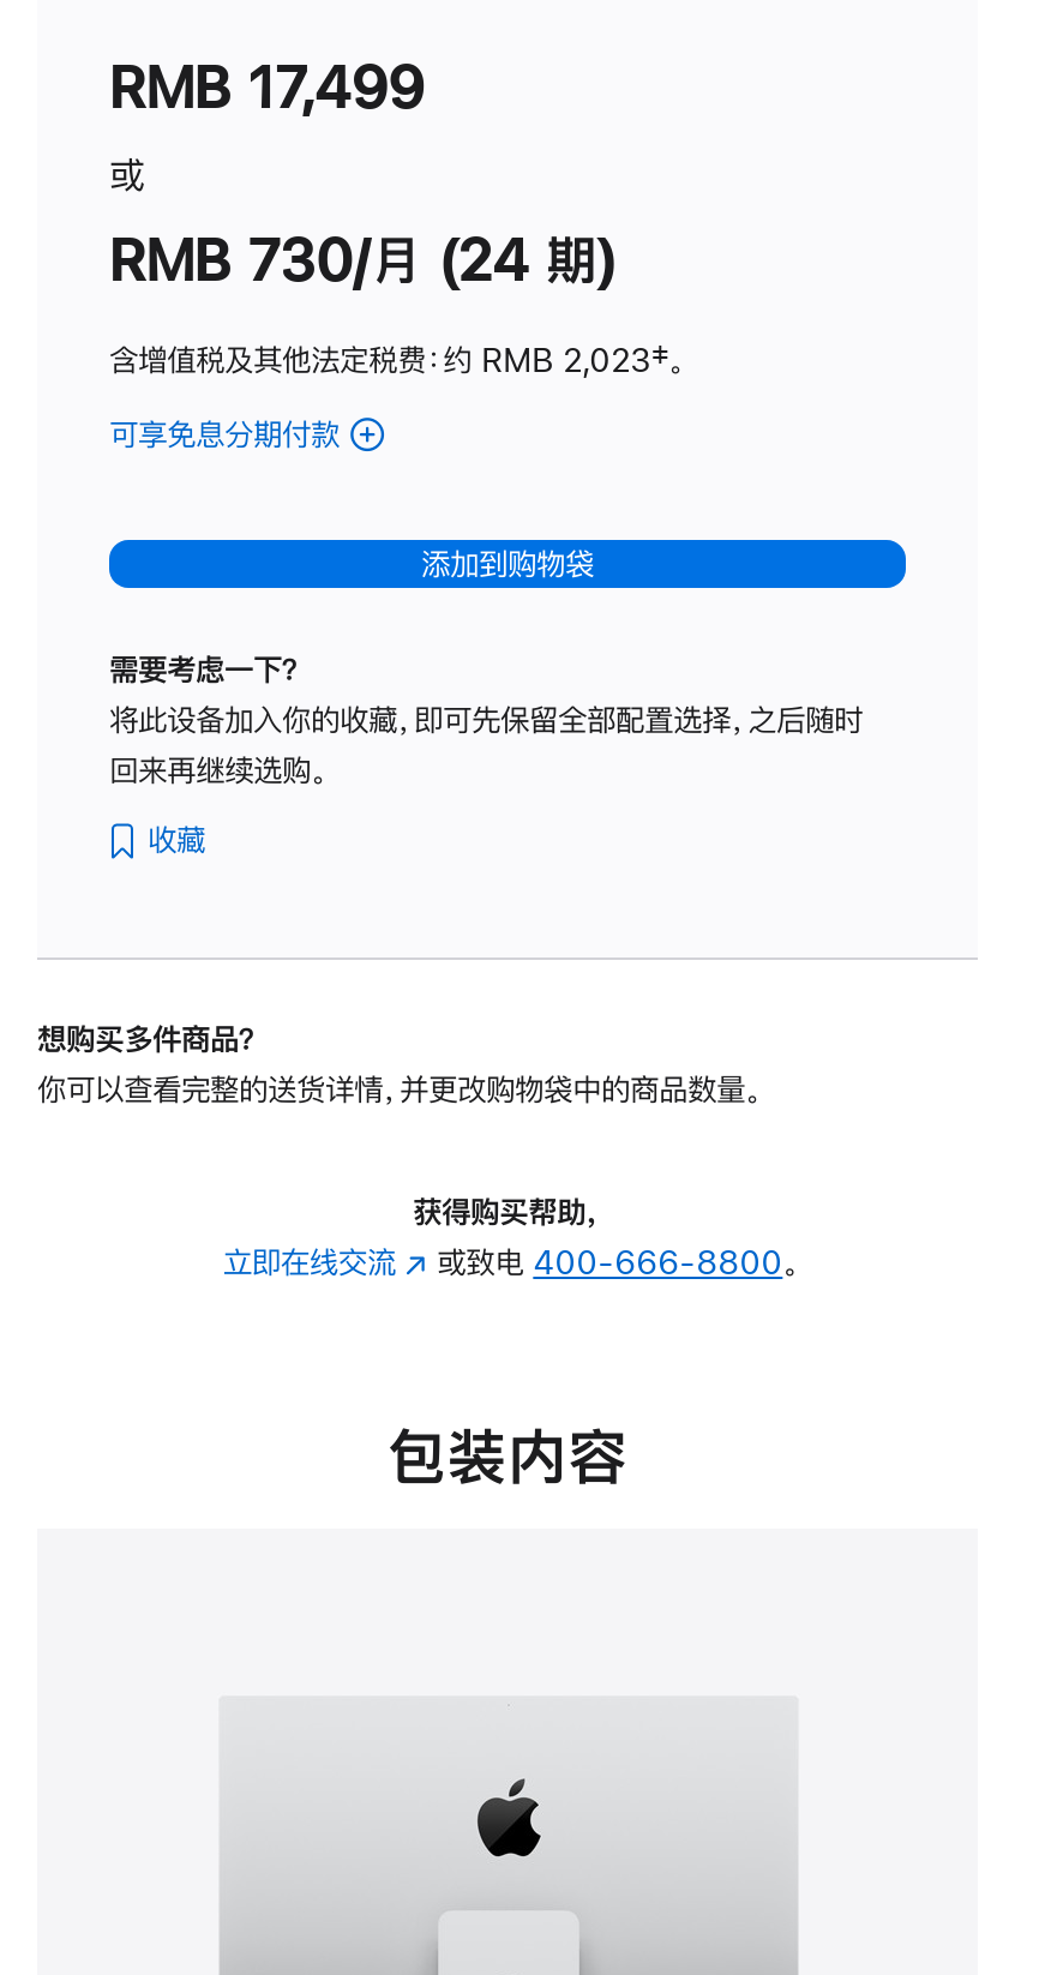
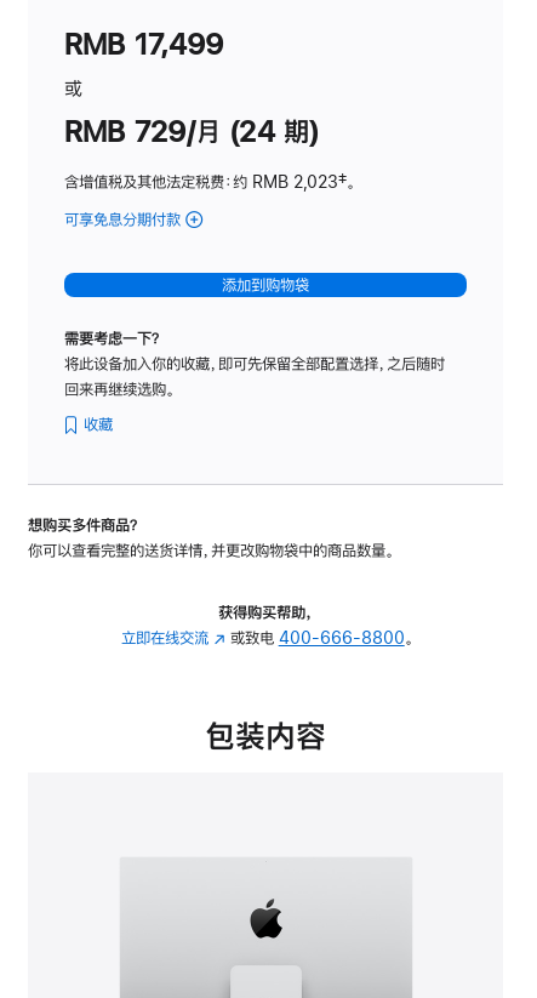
- RMB 730/月 (24 期)
+ RMB 729/月 (24 期)
